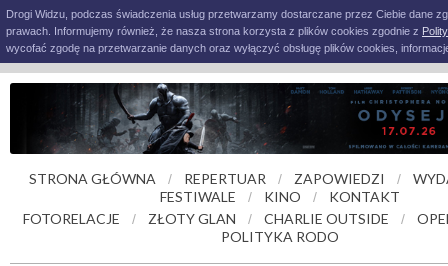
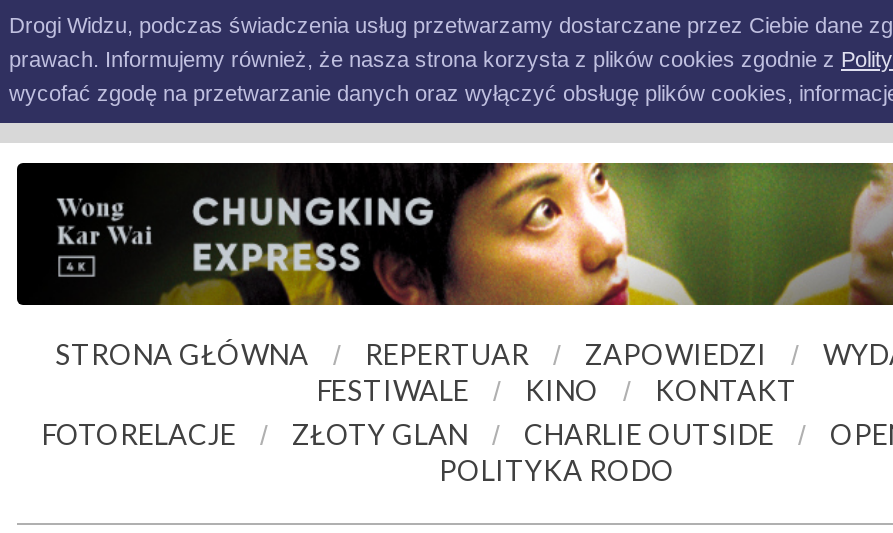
- [image]
+ [image]
